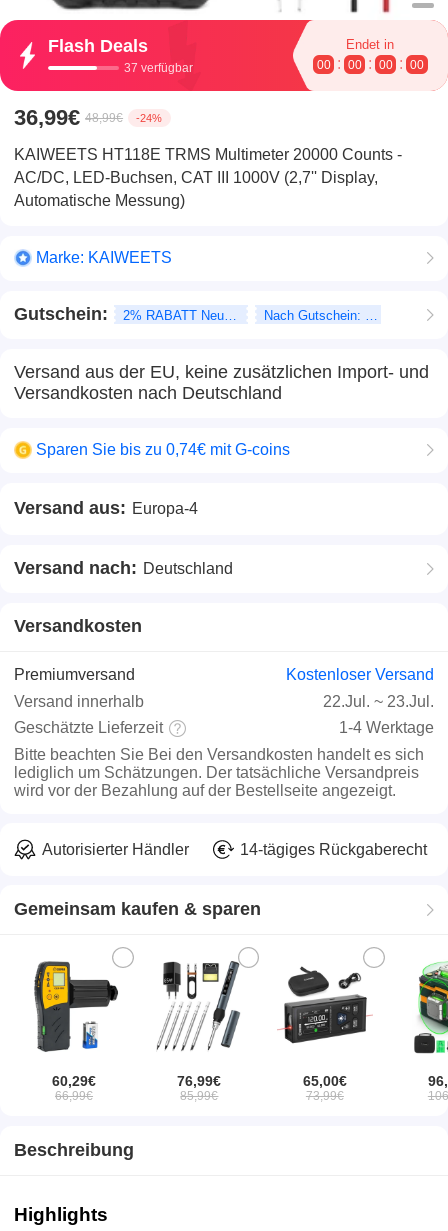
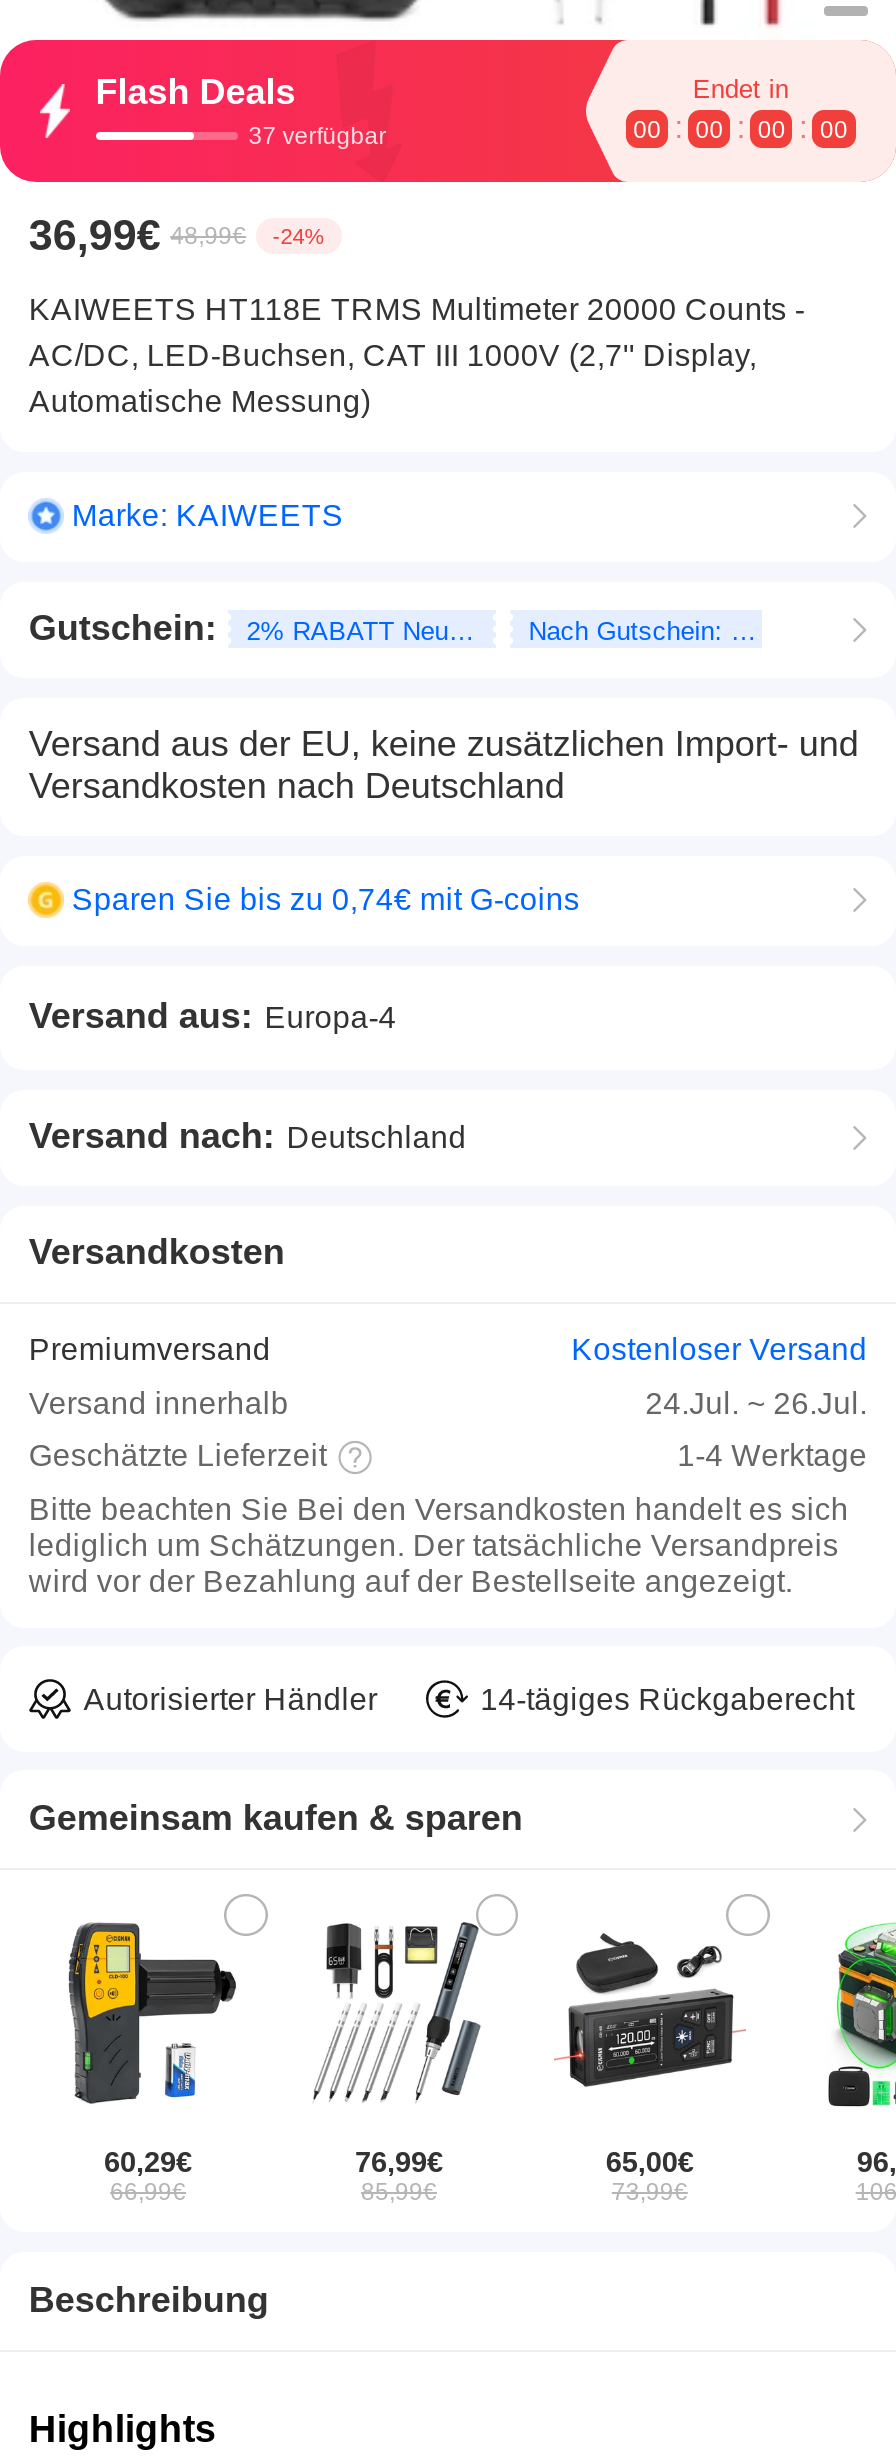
- 22.Jul. ~ 23.Jul.
+ 24.Jul. ~ 26.Jul.
